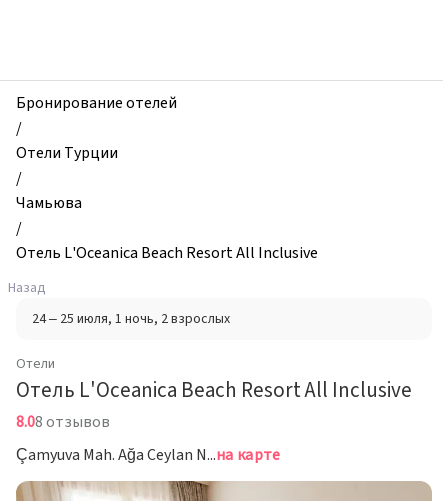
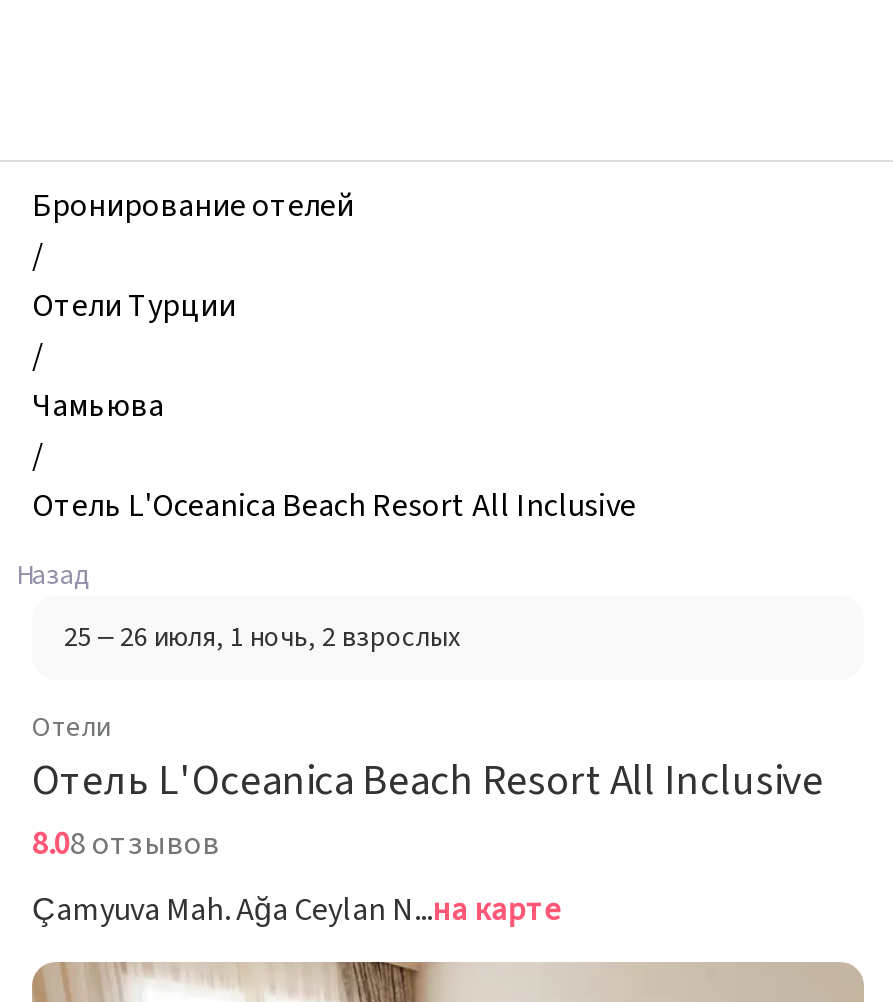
- 24 – 25 июля, 1 ночь, 2 взрослых
+ 25 – 26 июля, 1 ночь, 2 взрослых
